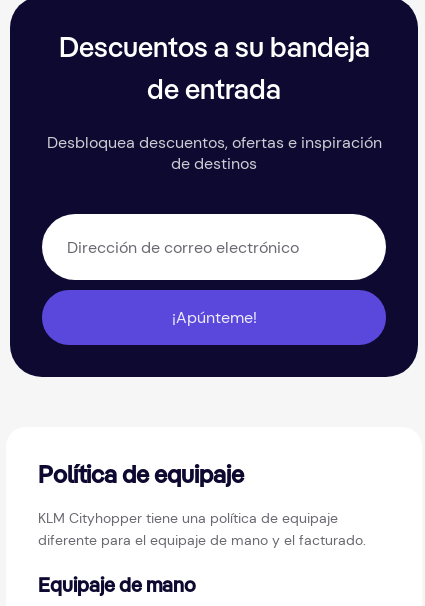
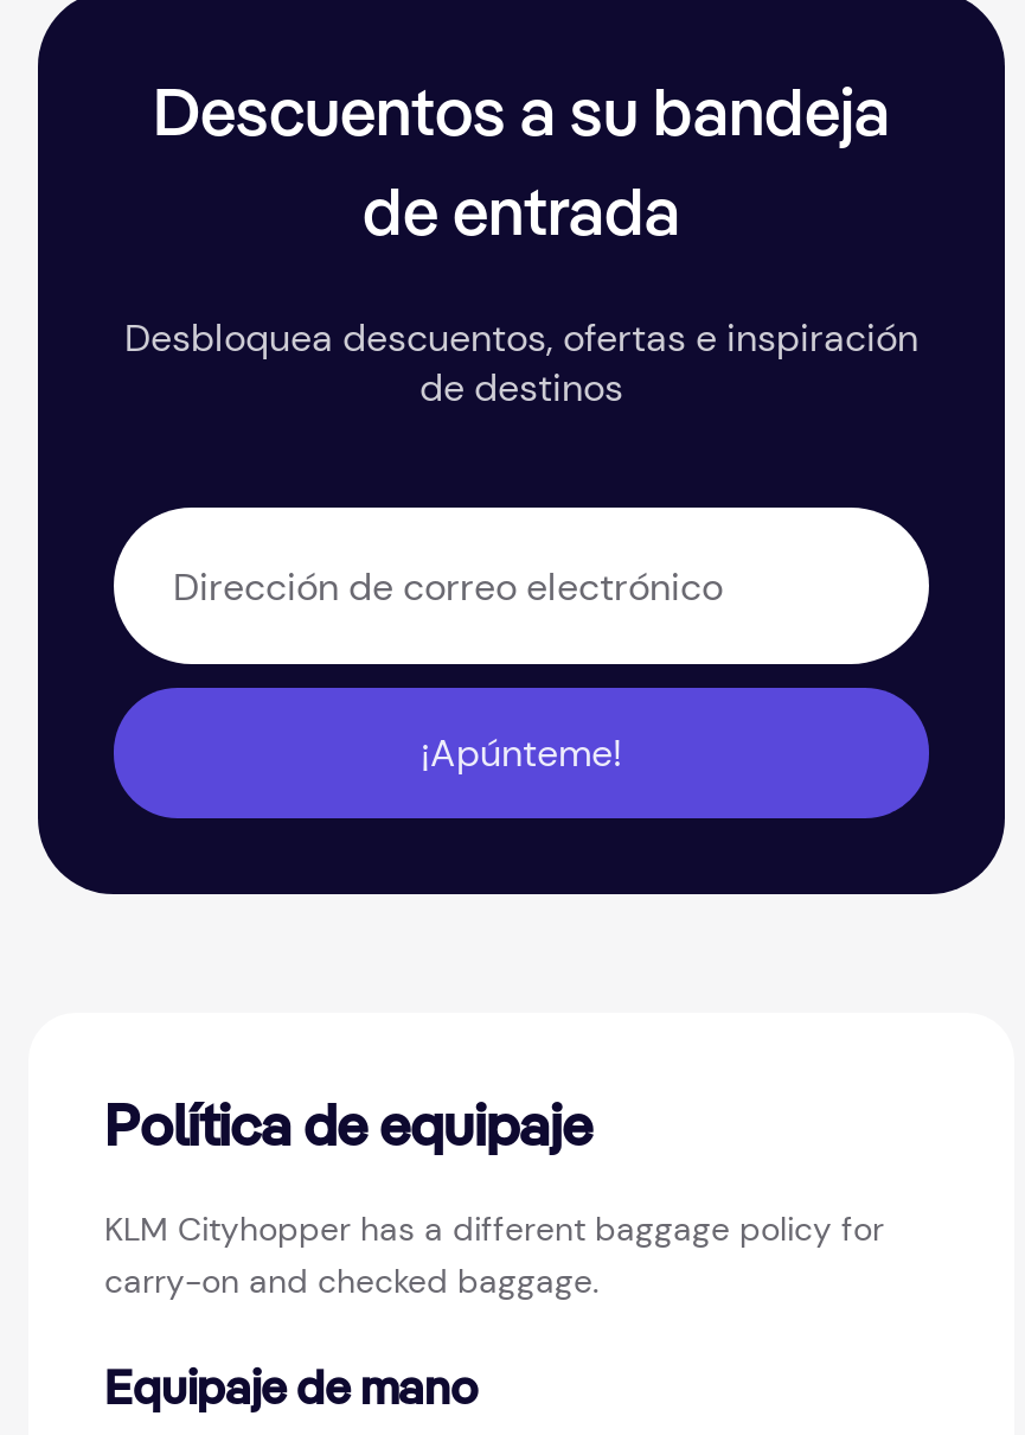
- KLM Cityhopper tiene una política de equipaje
- diferente para el equipaje de mano y el facturado.
+ KLM Cityhopper has a different baggage policy for
+ carry-on and checked baggage.
